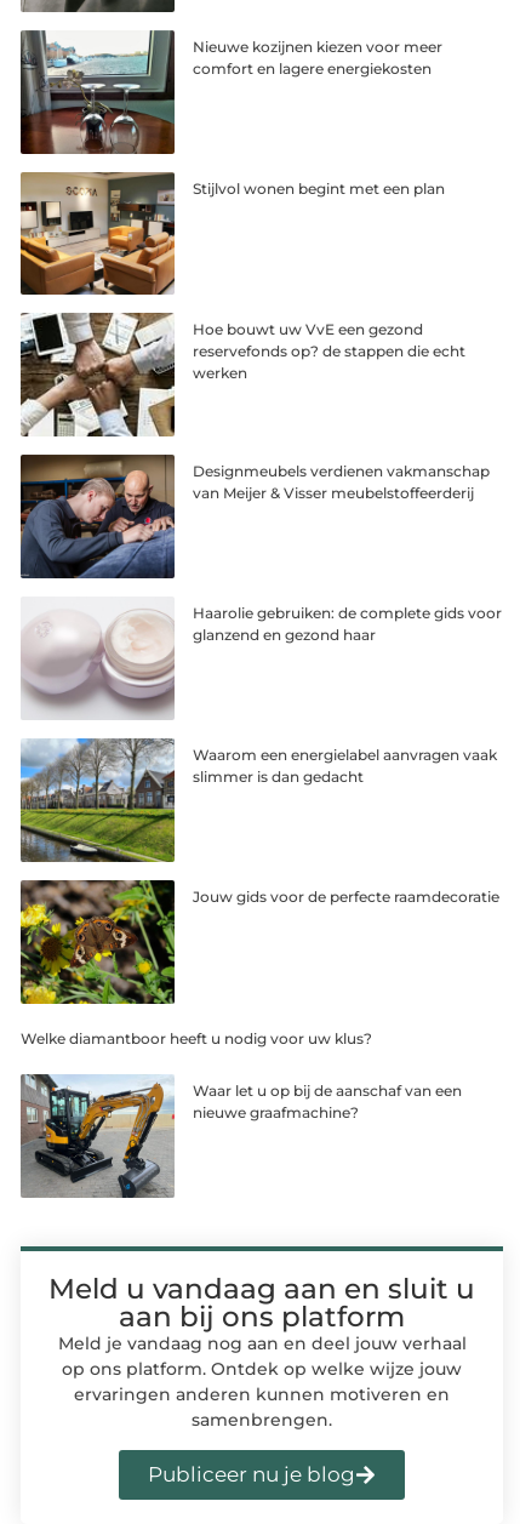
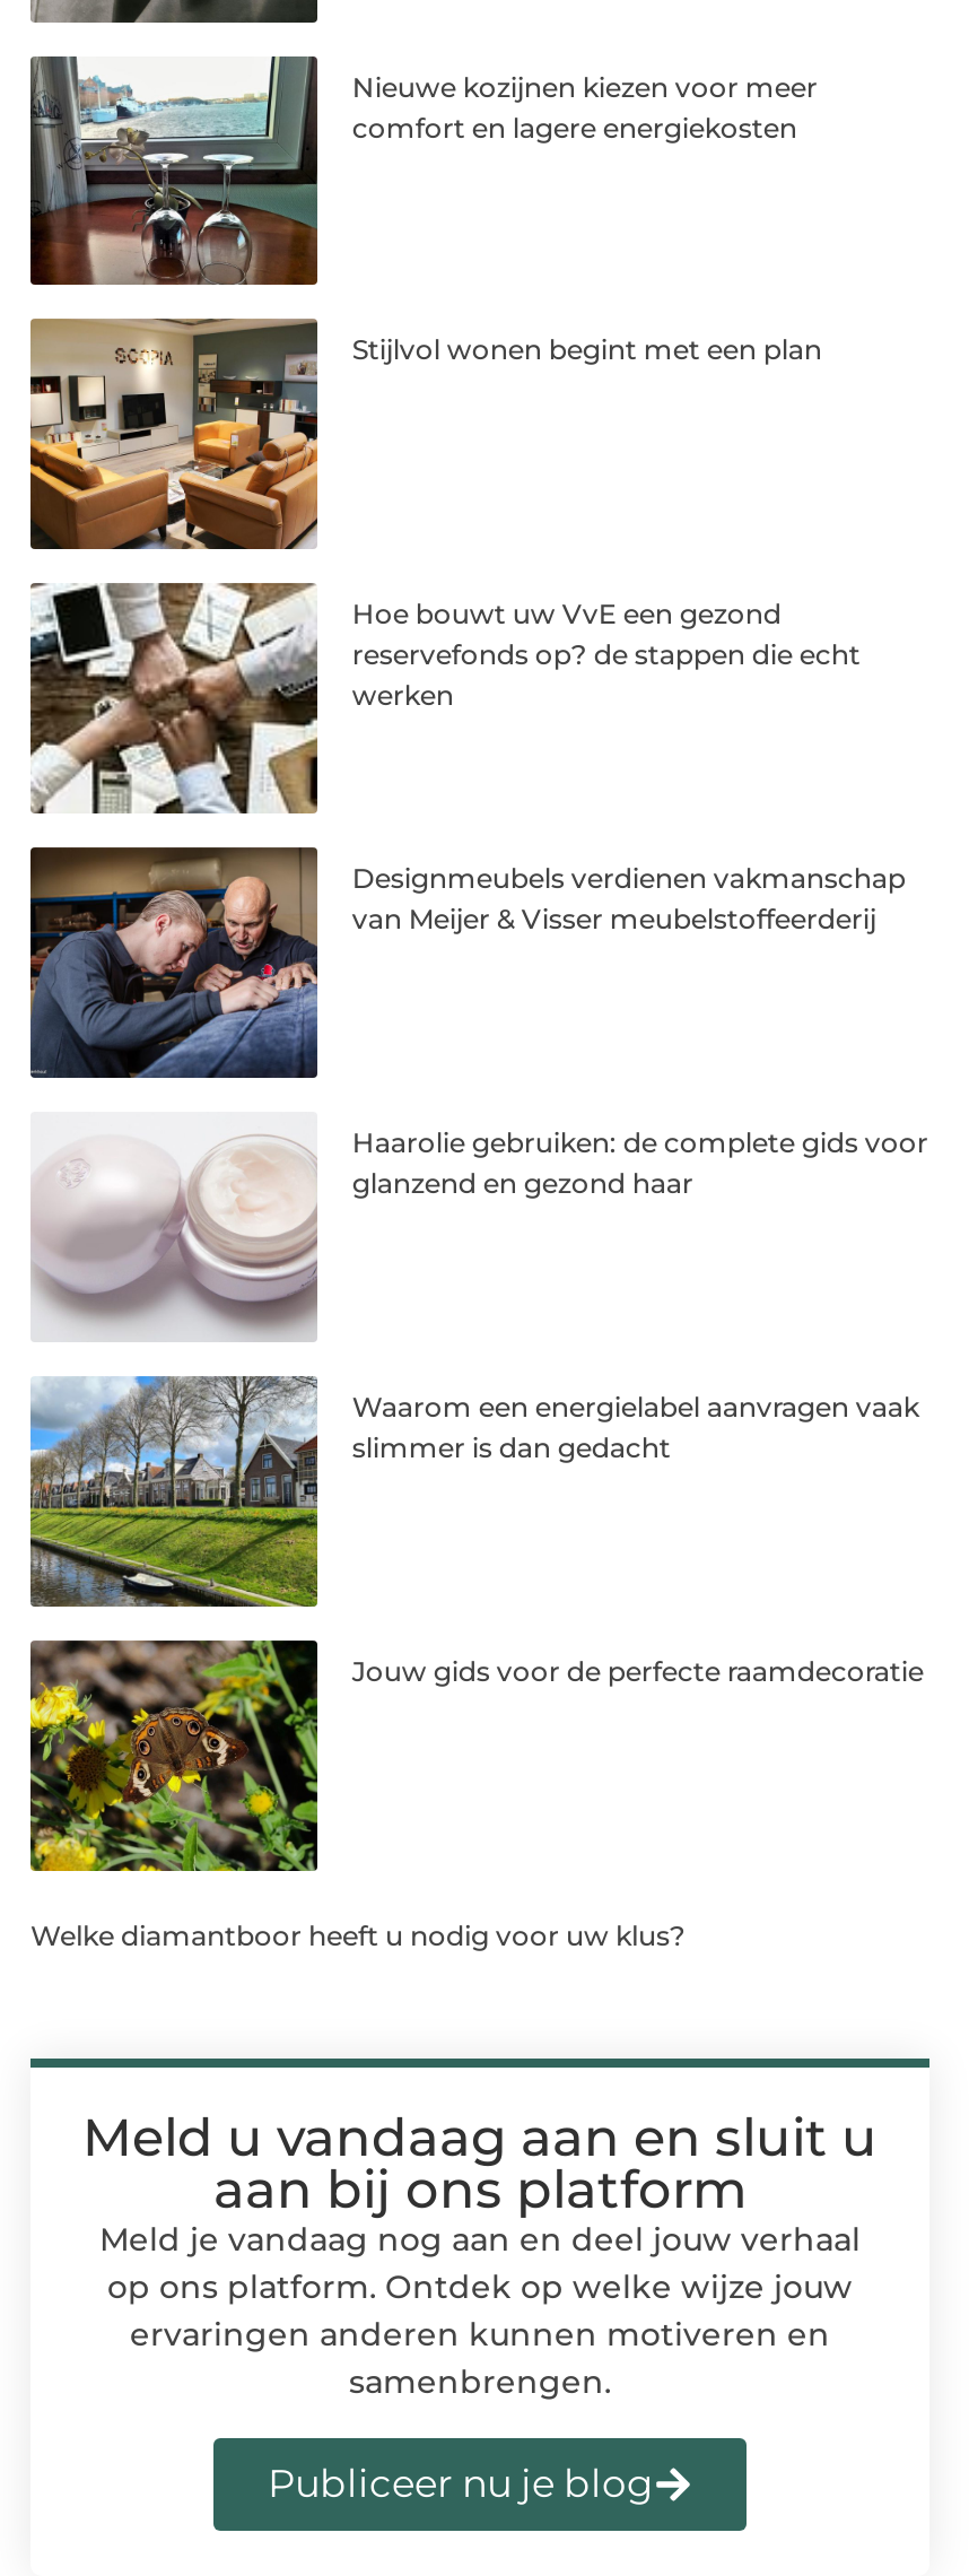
- [image]
- Waar let u op bij de aanschaf van een
- nieuwe graafmachine?
